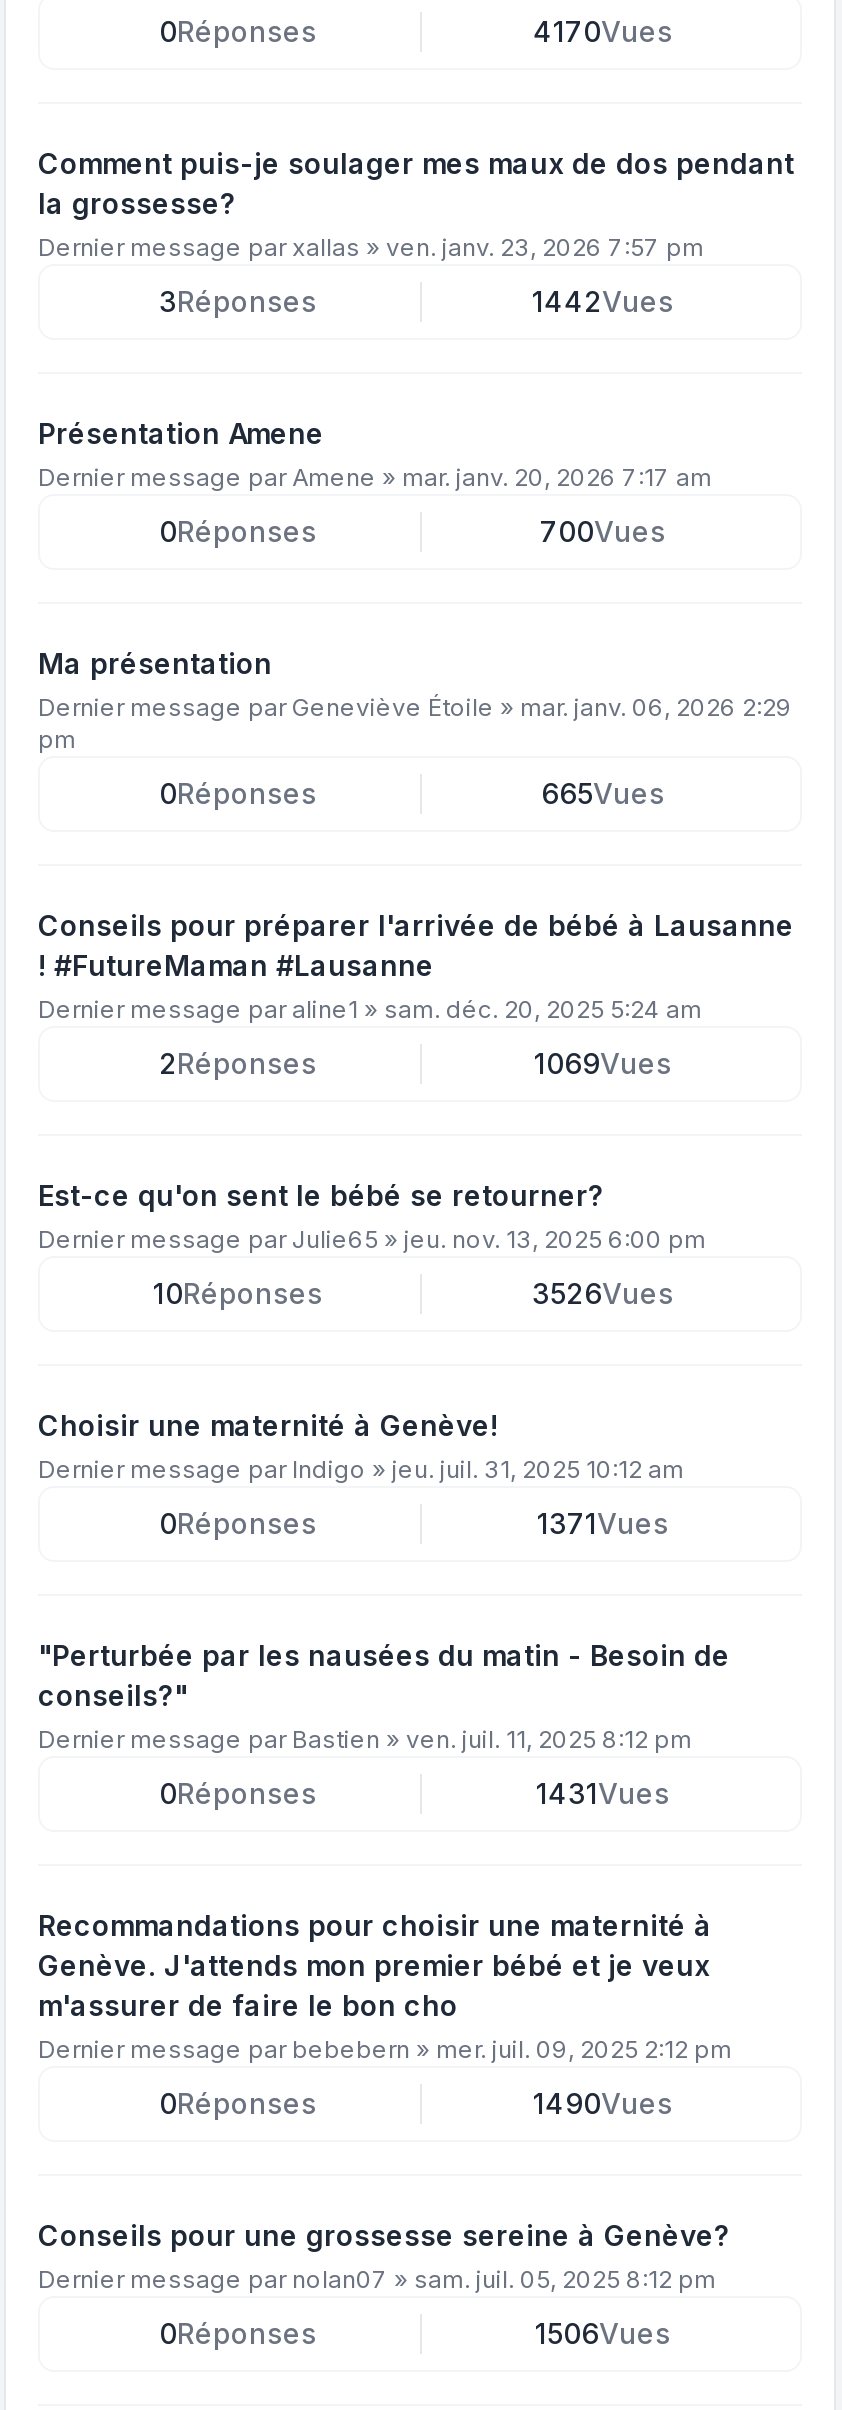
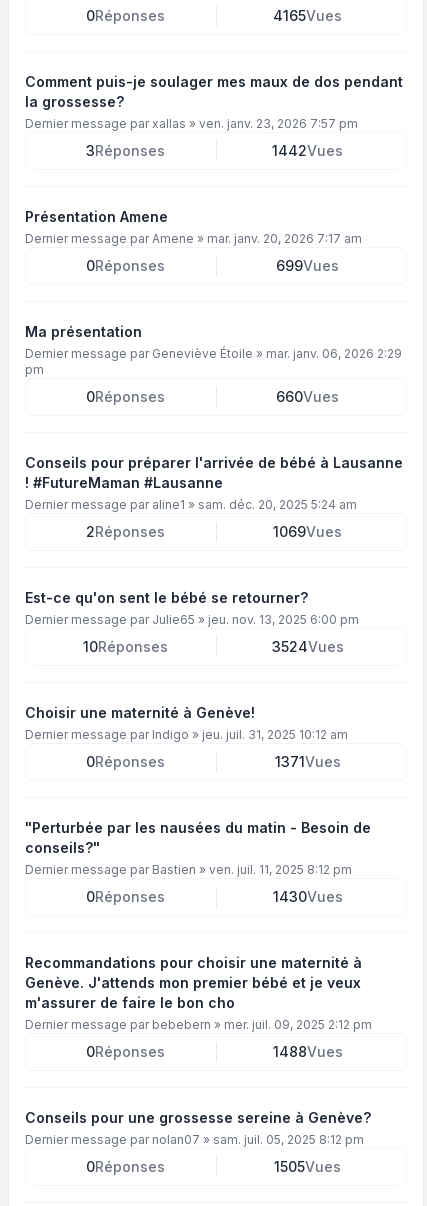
- 4170Vues
+ 4165Vues

- 700Vues
+ 699Vues

- 665Vues
+ 660Vues

- 3526Vues
+ 3524Vues

- 1431Vues
+ 1430Vues

- 1490Vues
+ 1488Vues

- 1506Vues
+ 1505Vues
